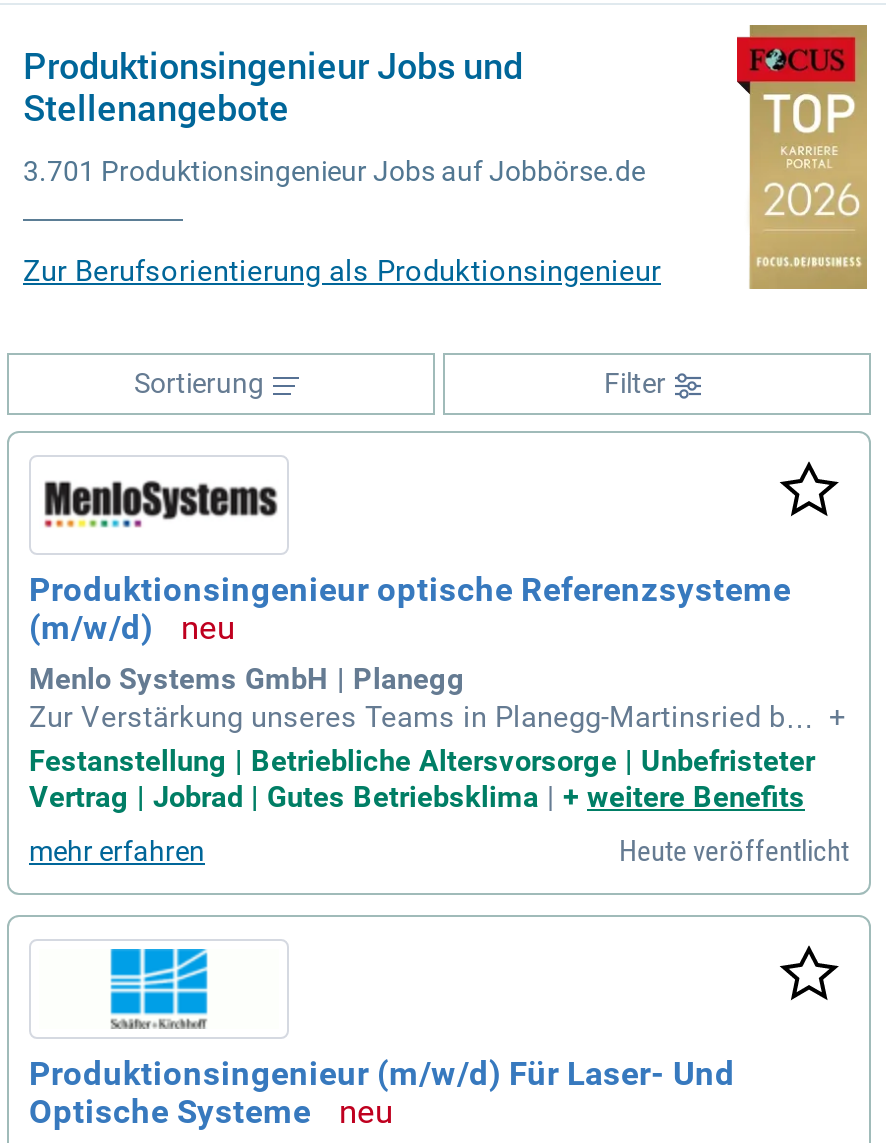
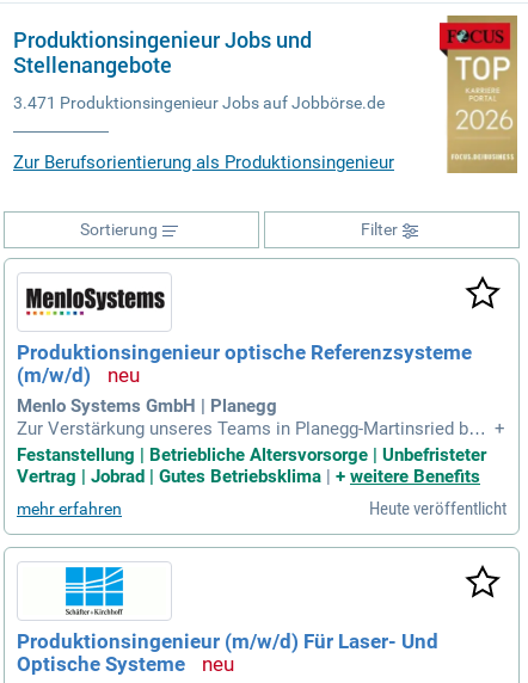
- 3.701 Produktionsingenieur Jobs auf Jobbörse.de
+ 3.471 Produktionsingenieur Jobs auf Jobbörse.de
